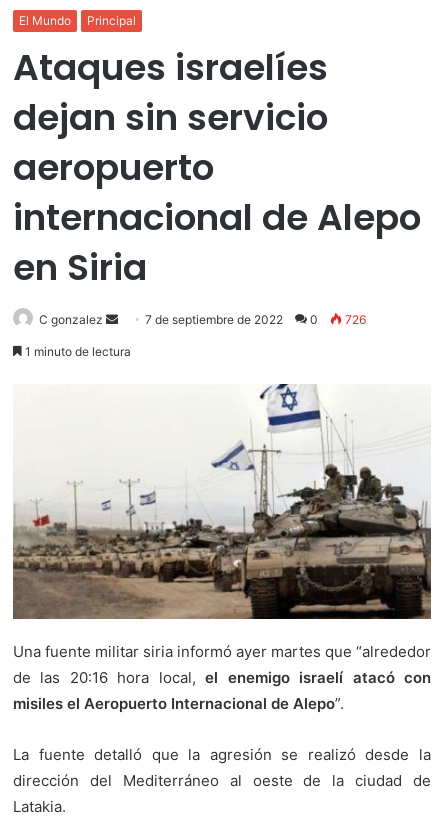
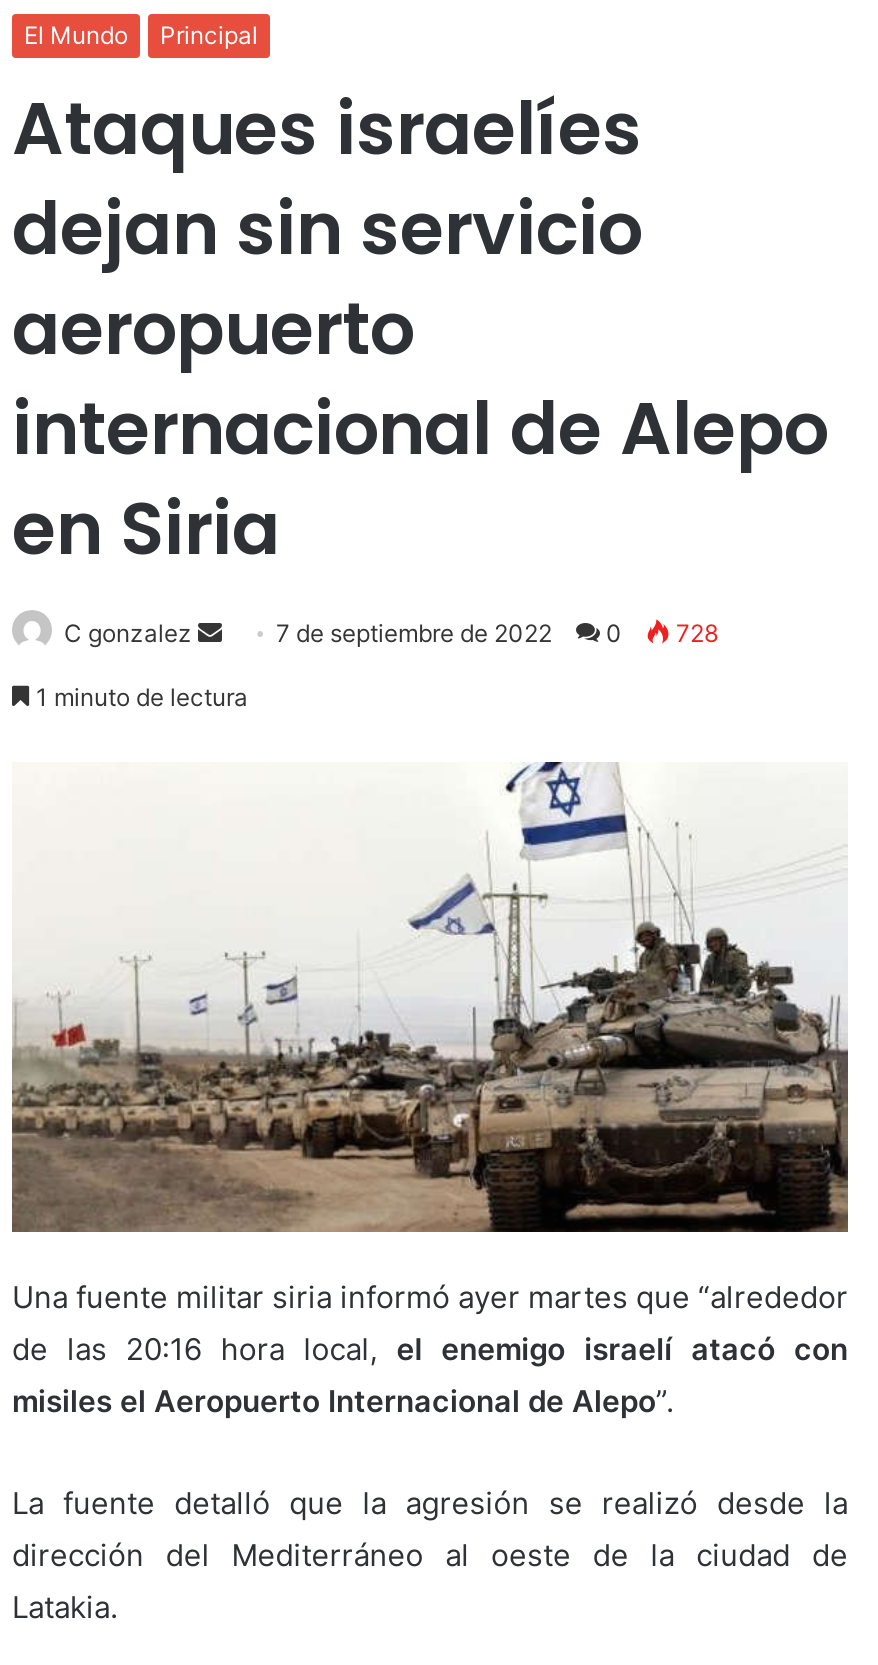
- 726
+ 728
